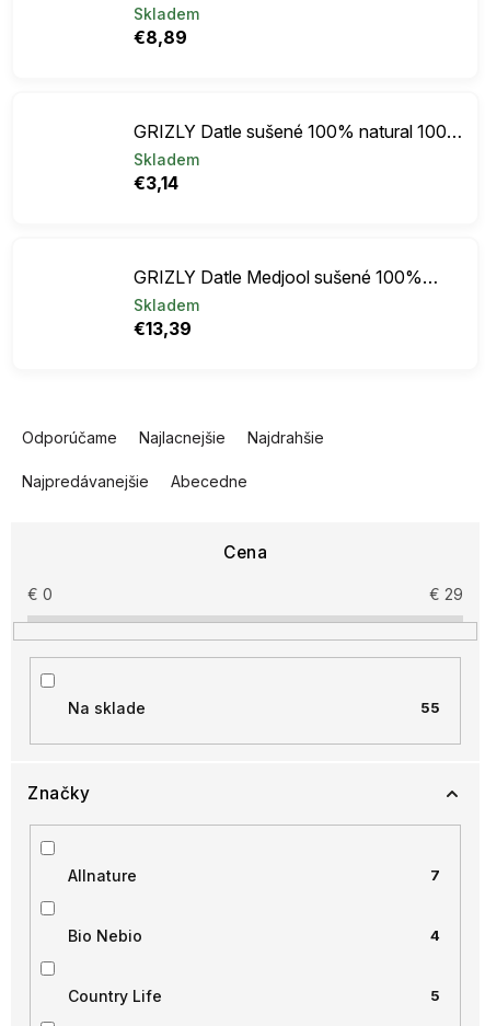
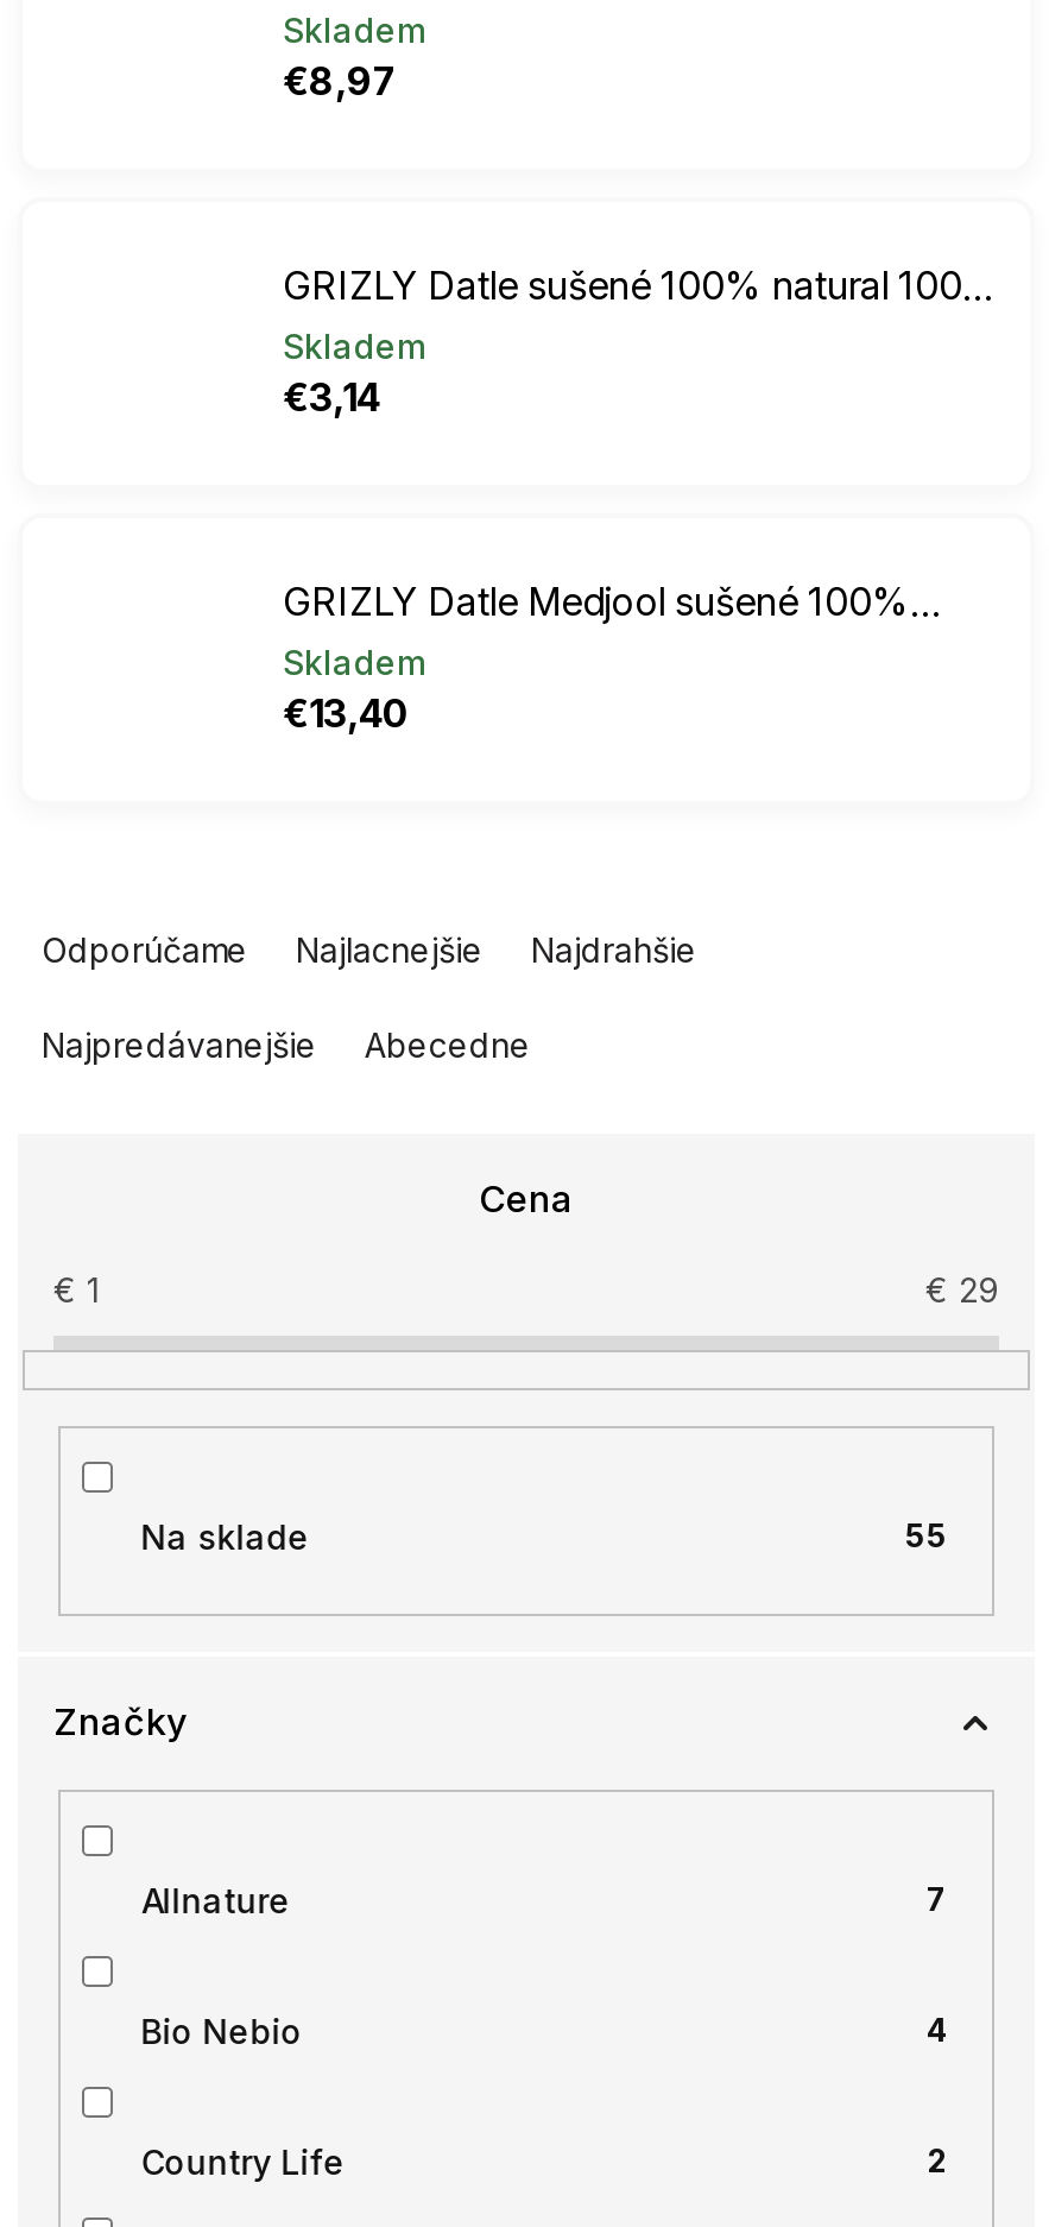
- €8,89
+ €8,97

- €13,39
+ €13,40

- €0
+ €1

- 5
+ 2
